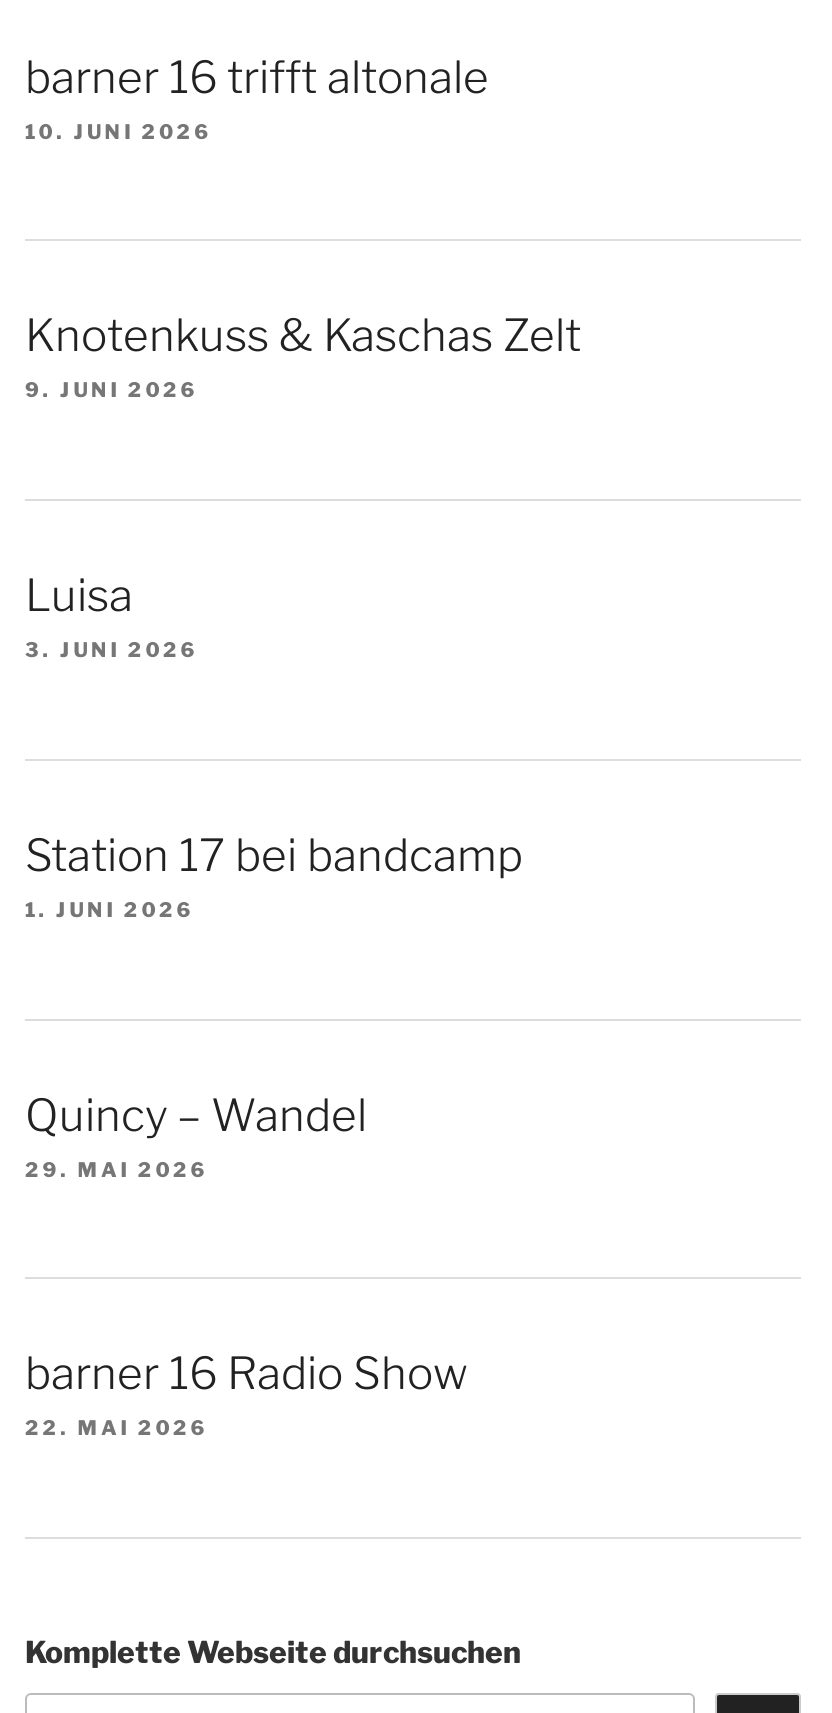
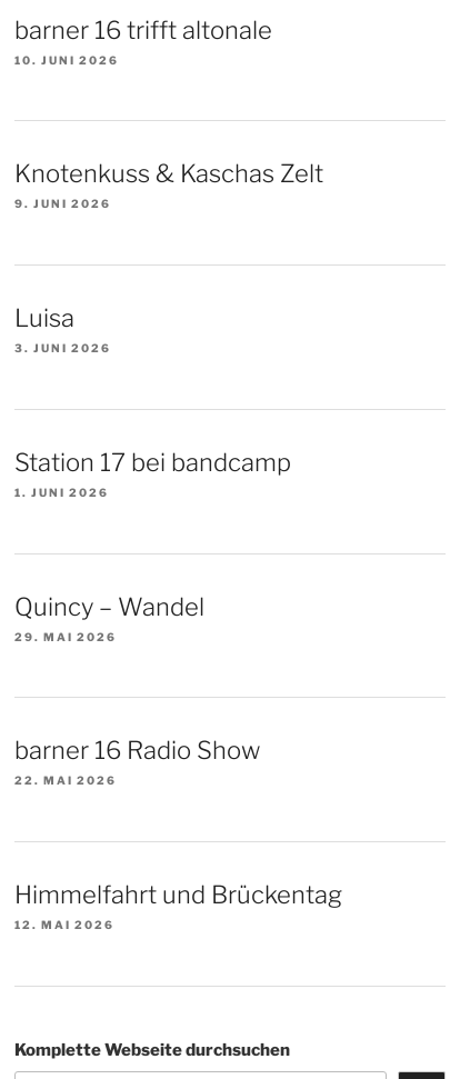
+ Himmelfahrt und Brückentag
+ 12. MAI 2026
